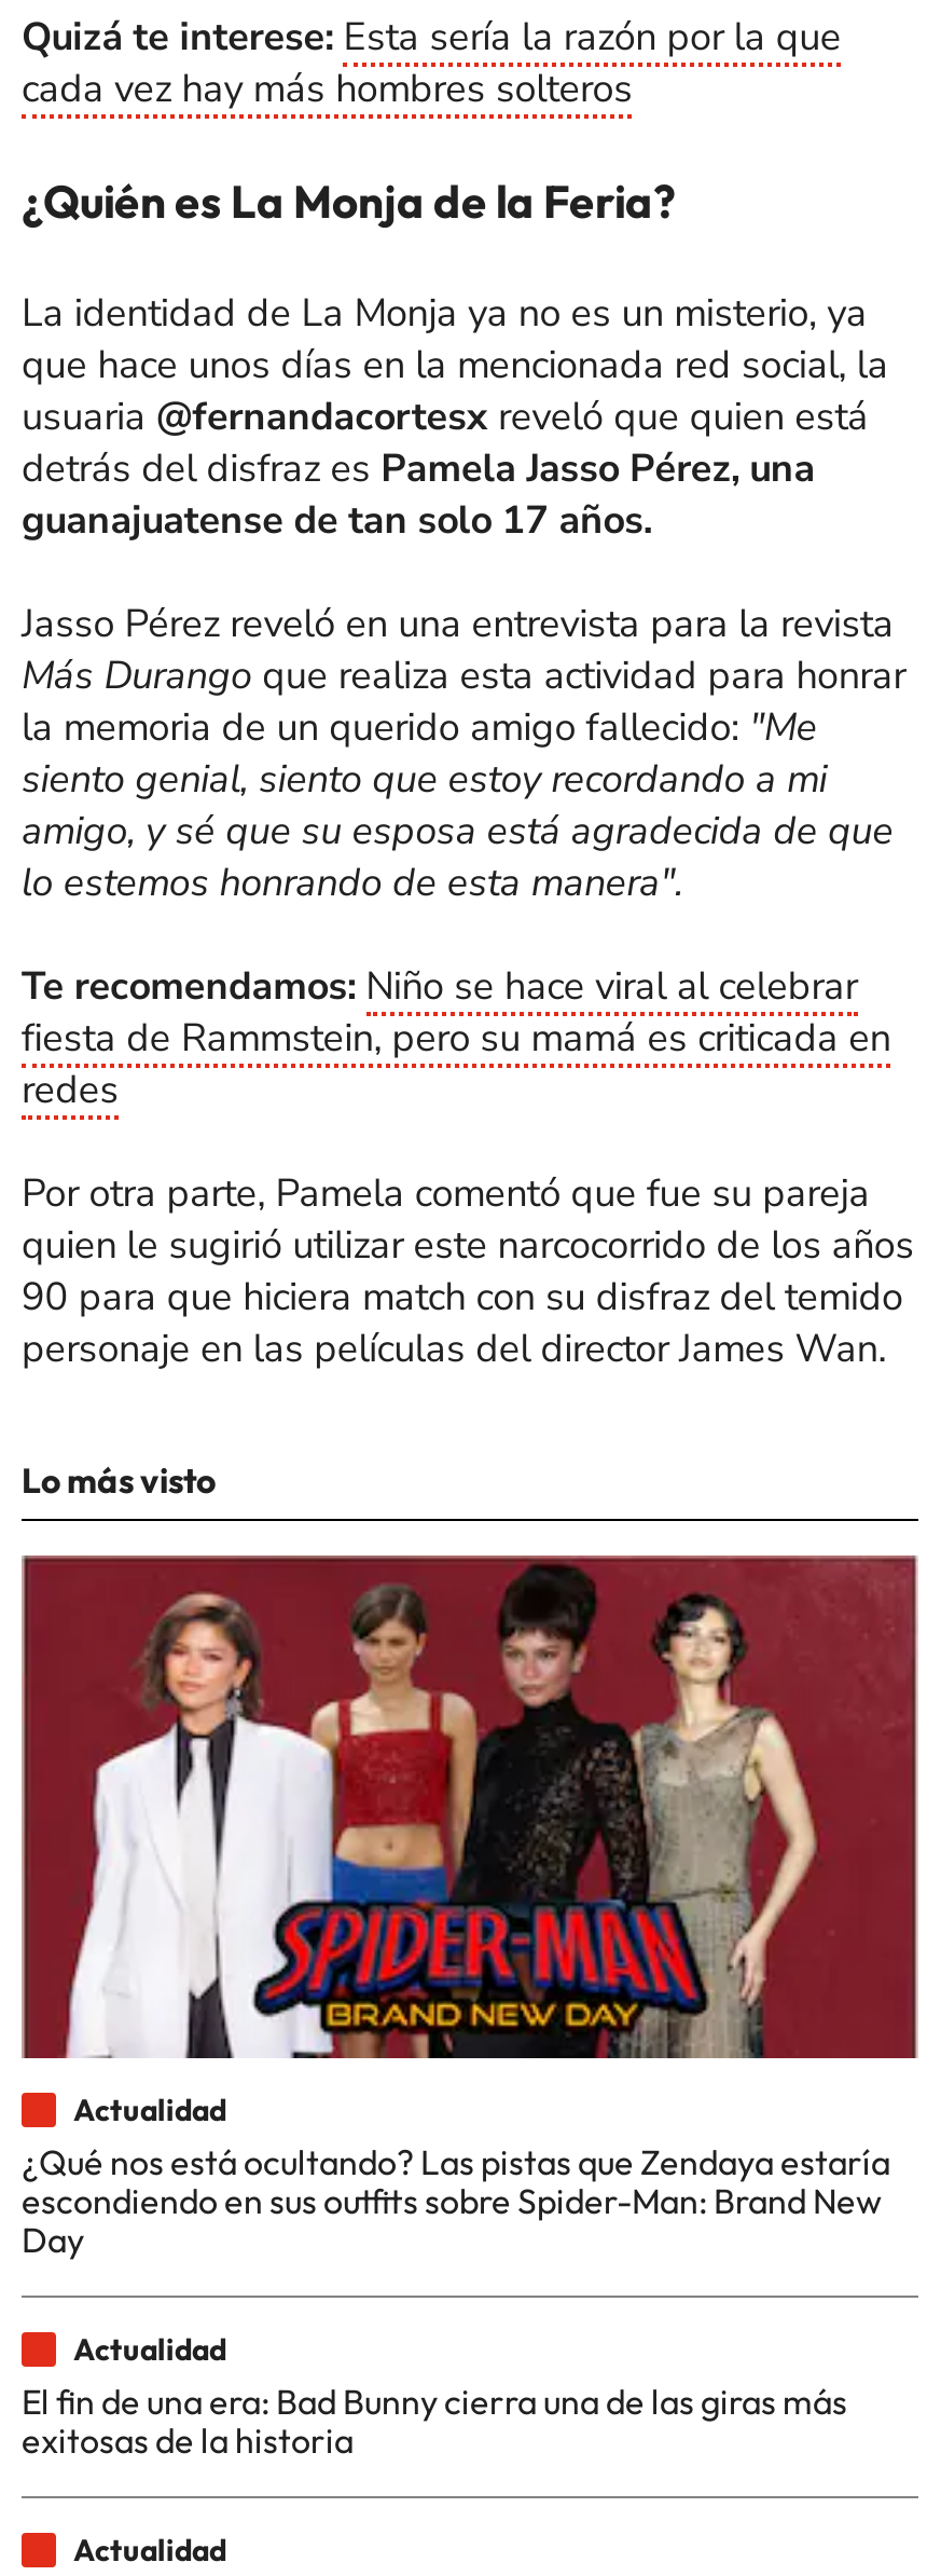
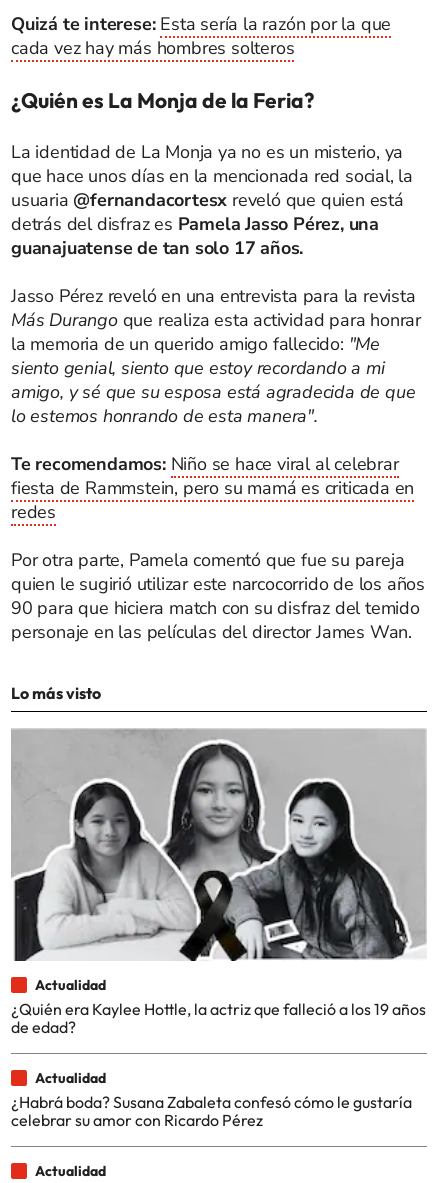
- [image]
- ¿Qué nos está ocultando? Las pistas que Zendaya estaría
- escondiendo en sus outfits sobre Spider-Man: Brand New
- Day
+ [image]
+ ¿Quién era Kaylee Hottle, la actriz que falleció a los 19 años
+ de edad?

- El fin de una era: Bad Bunny cierra una de las giras más
- exitosas de la historia
+ ¿Habrá boda? Susana Zabaleta confesó cómo le gustaría
+ celebrar su amor con Ricardo Pérez
